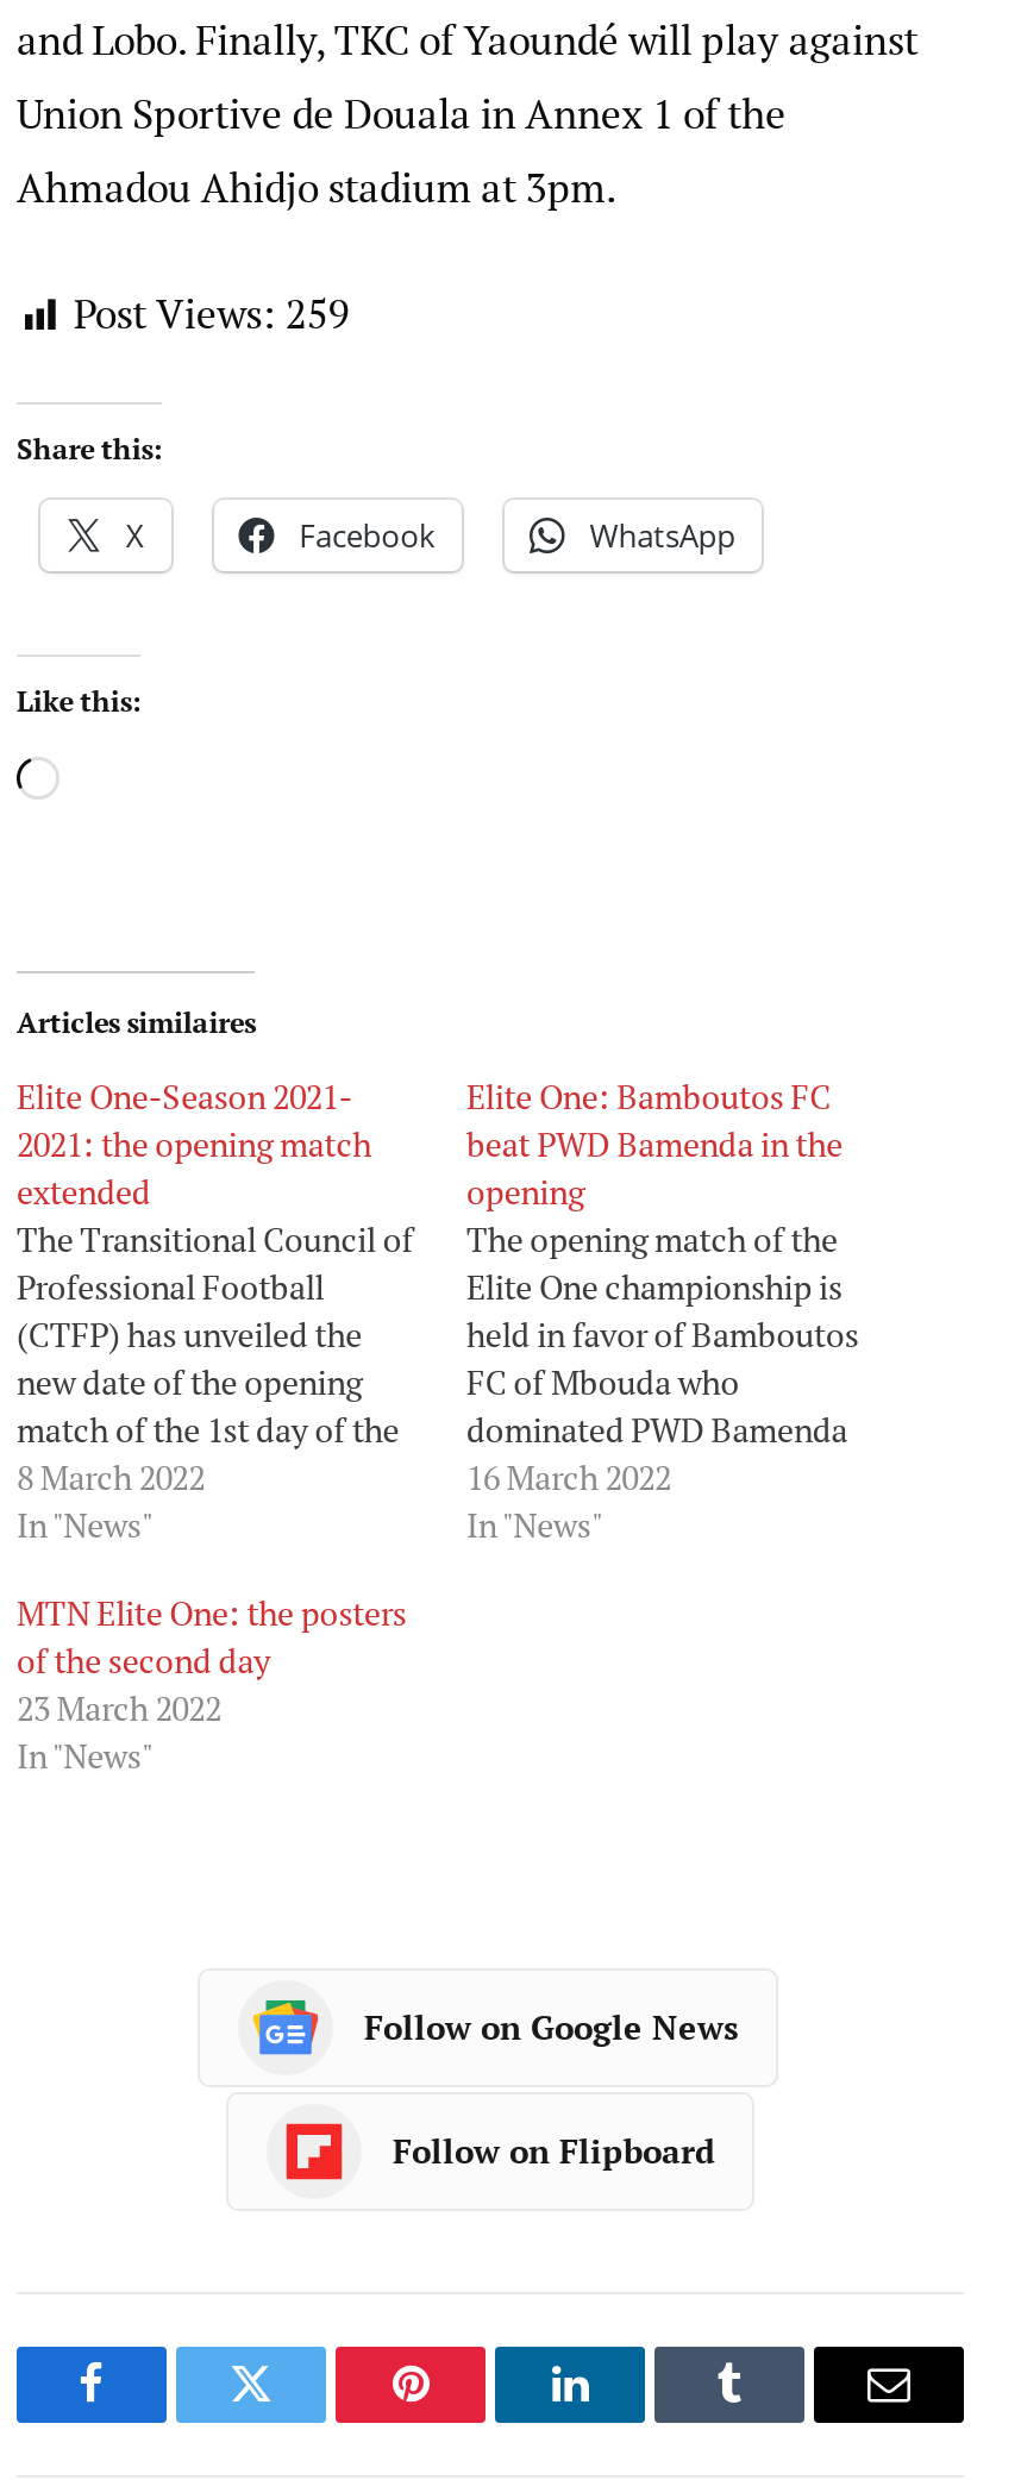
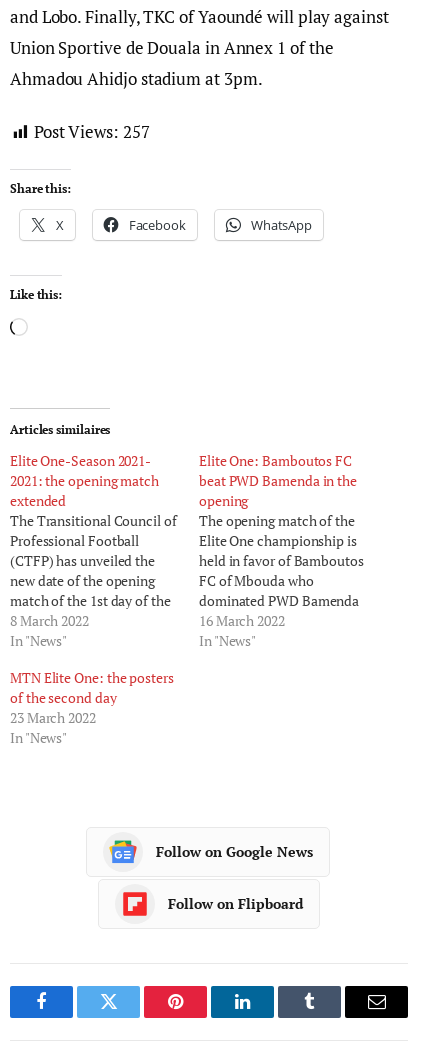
- Post Views: 259
+ Post Views: 257
